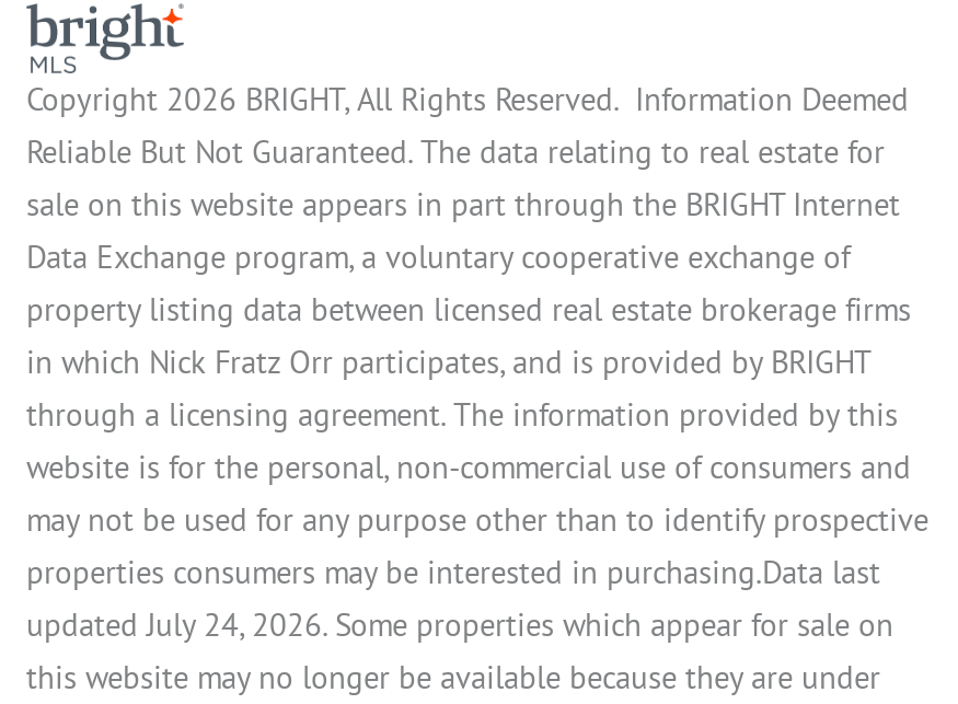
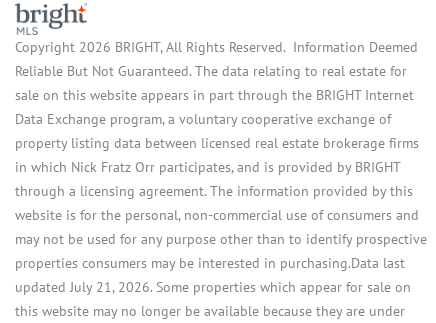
- updated July 24, 2026. Some properties which appear for sale on
+ updated July 21, 2026. Some properties which appear for sale on
